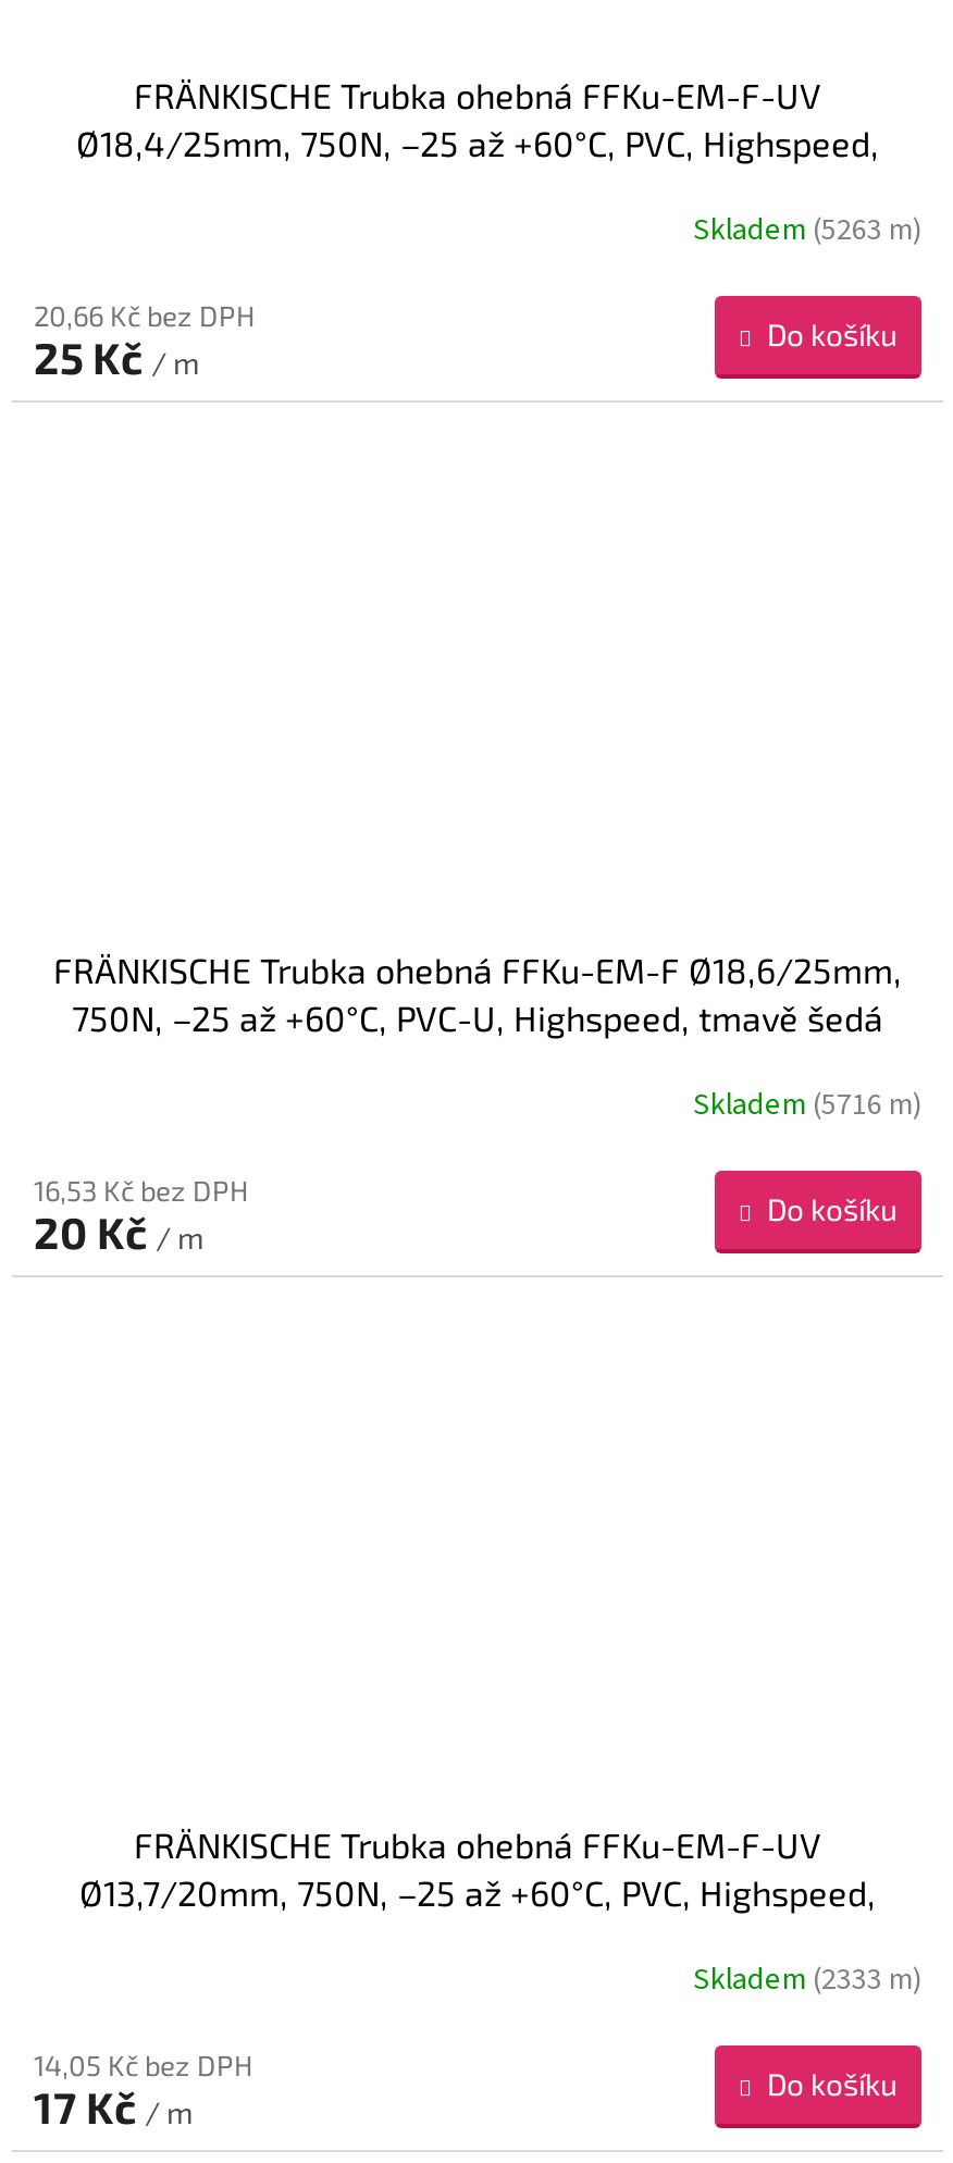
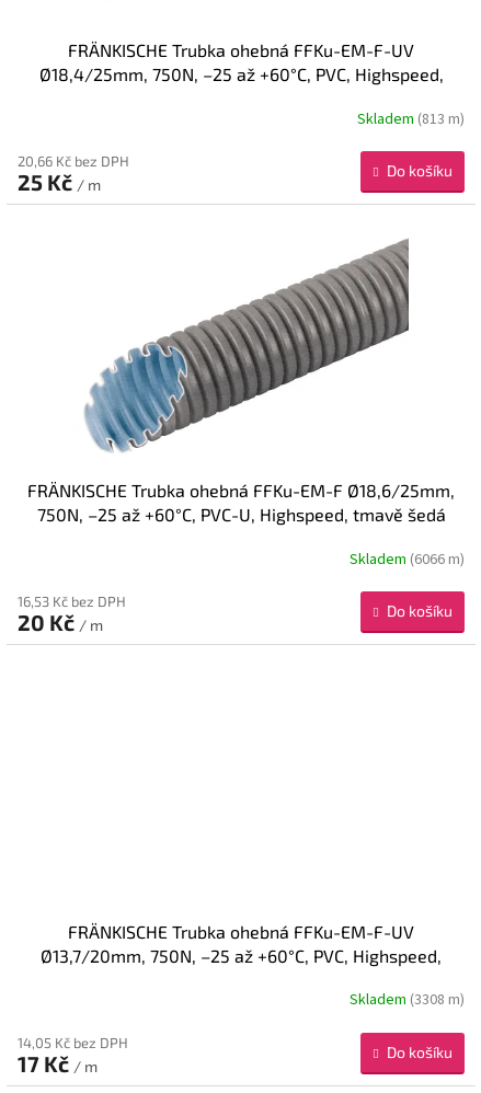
- Skladem (5263 m)
+ Skladem (813 m)

+ [image]

- Skladem (5716 m)
+ Skladem (6066 m)

- Skladem (2333 m)
+ Skladem (3308 m)
